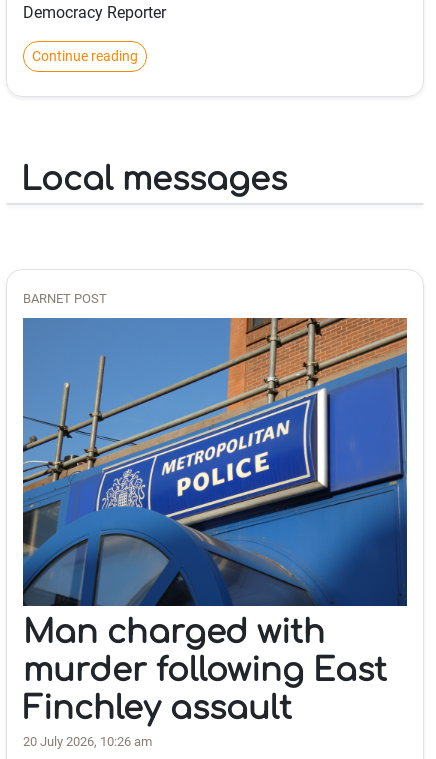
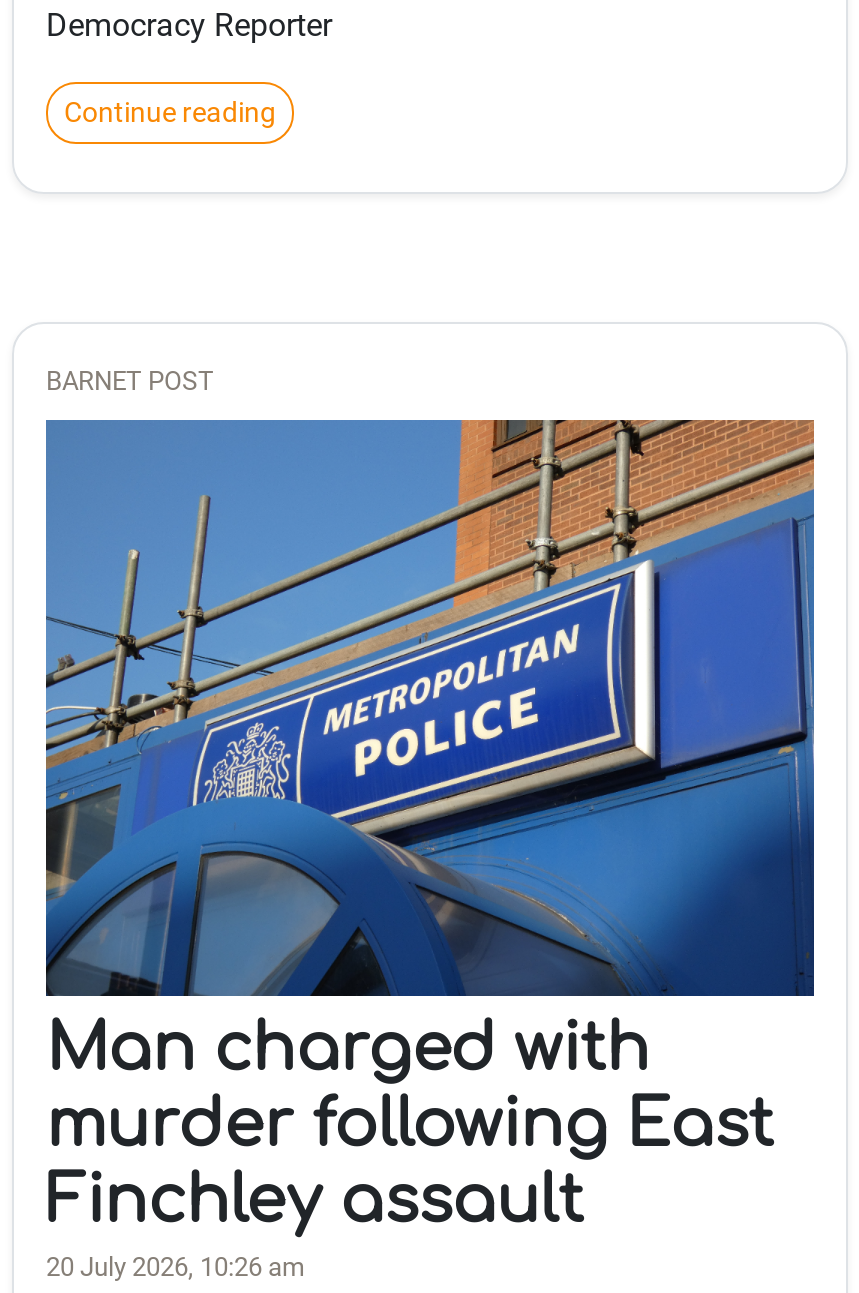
- Local messages
